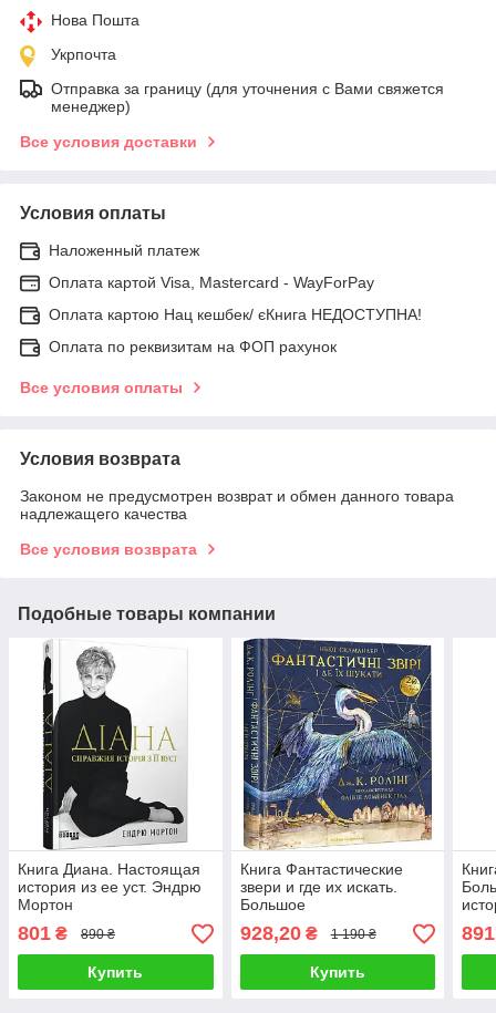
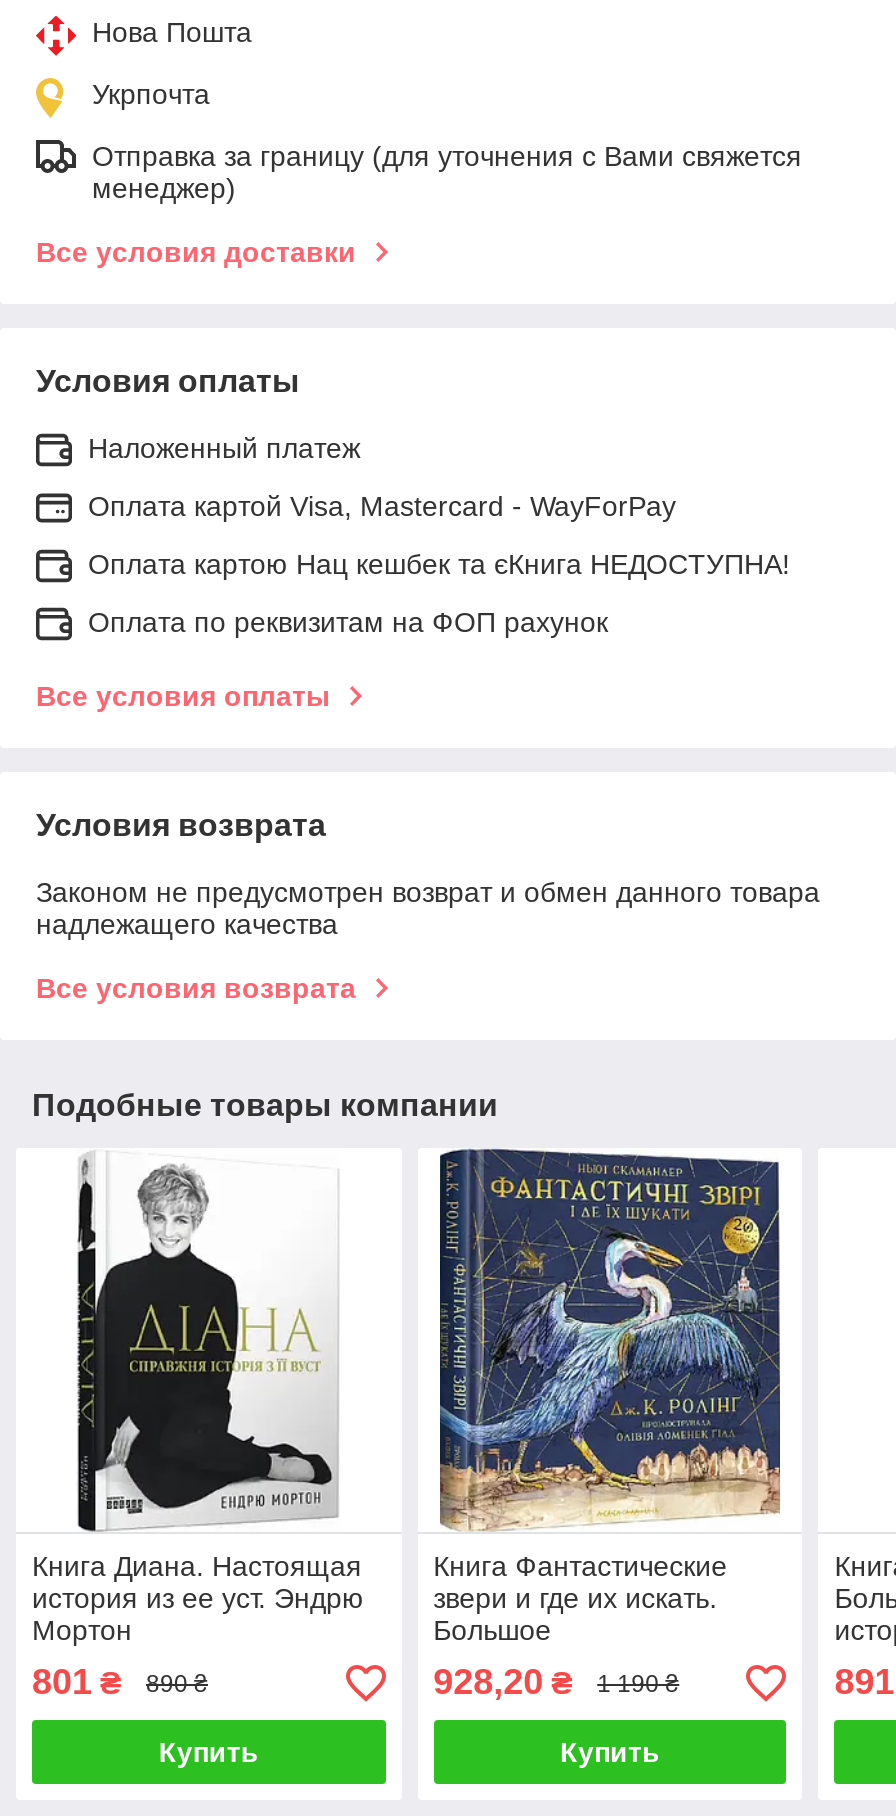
- Оплата картою Нац кешбек/ єКнига НЕДОСТУПНА!
+ Оплата картою Нац кешбек та єКнига НЕДОСТУПНА!
